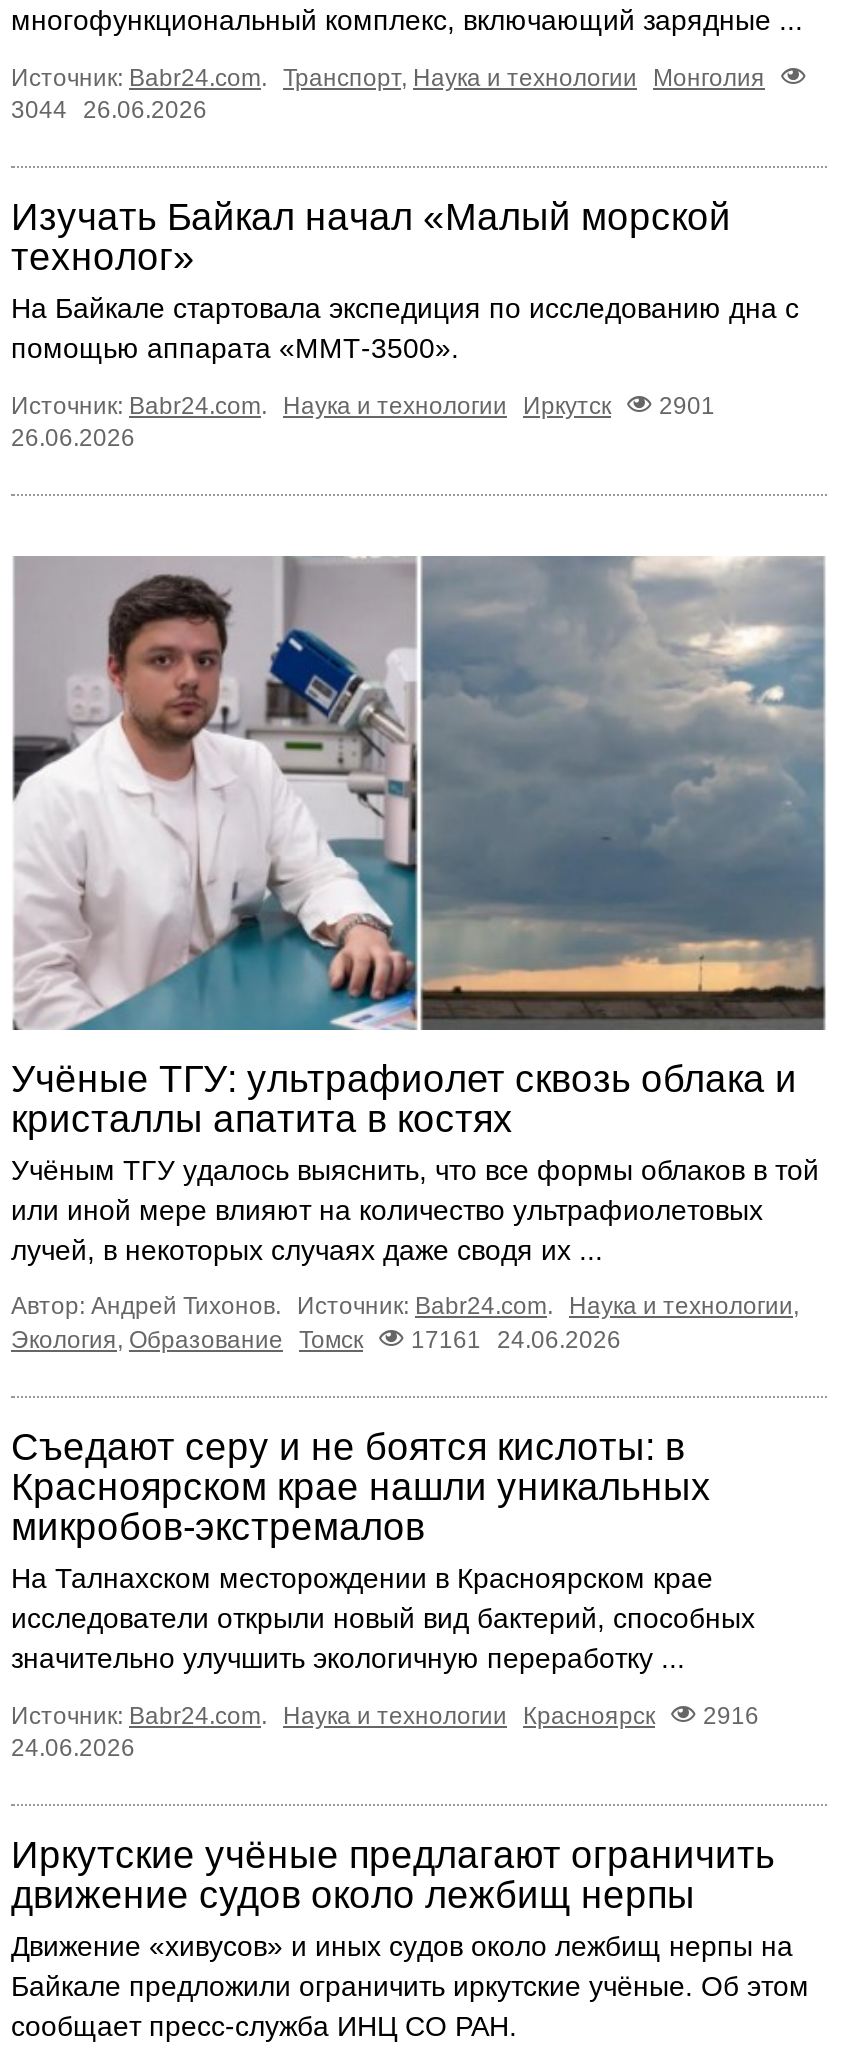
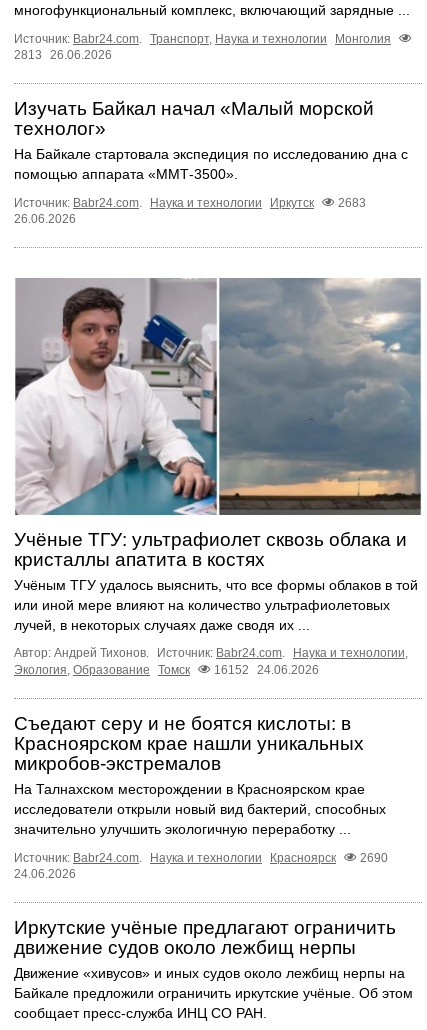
- 3044 26.06.2026
+ 2813 26.06.2026

- Источник: Babr24.com. Наука и технологии Иркутск 2901
+ Источник: Babr24.com. Наука и технологии Иркутск 2683

- Экология, Образование Томск 17161 24.06.2026
+ Экология, Образование Томск 16152 24.06.2026

- Источник: Babr24.com. Наука и технологии Красноярск 2916
+ Источник: Babr24.com. Наука и технологии Красноярск 2690
